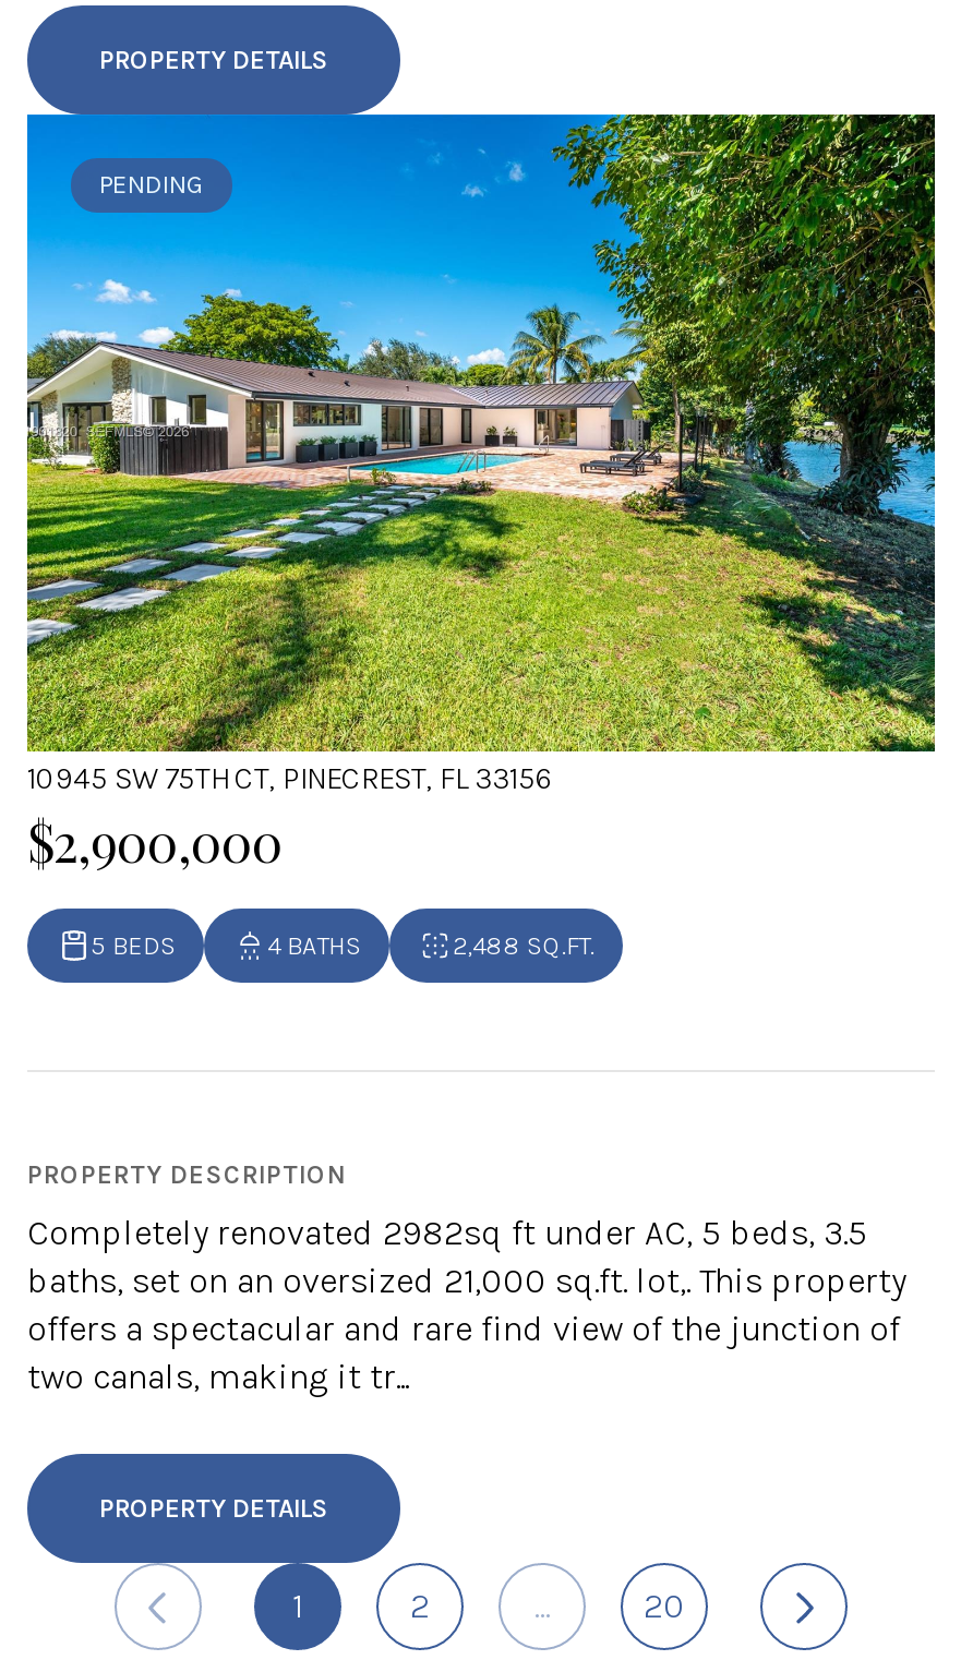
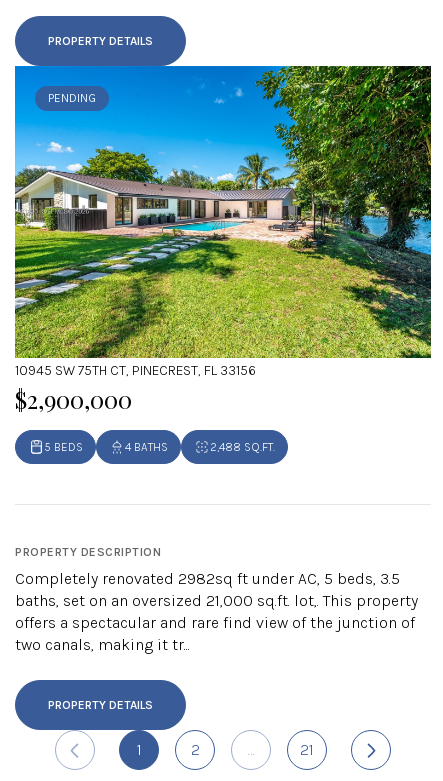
- 20
+ 21
